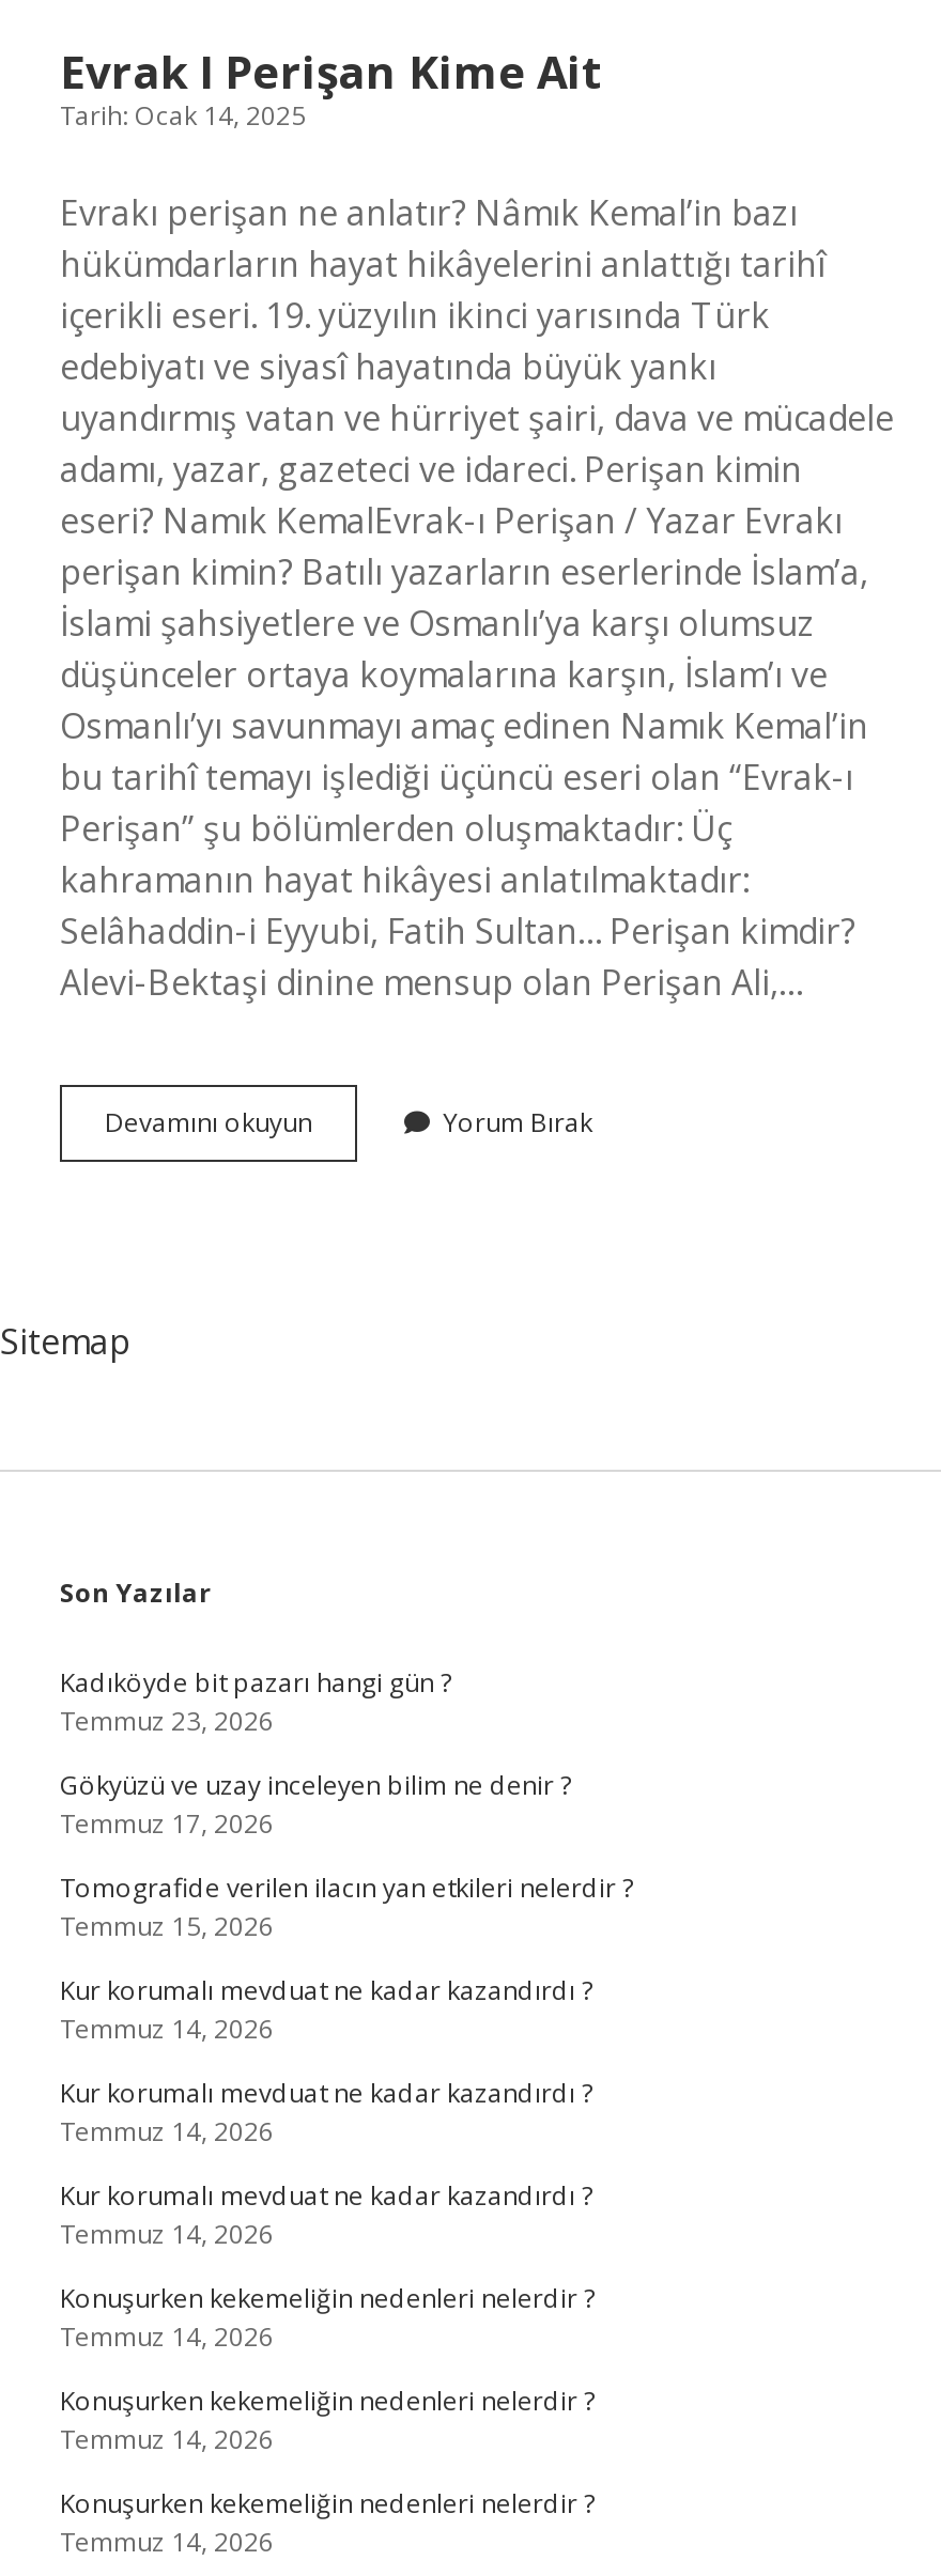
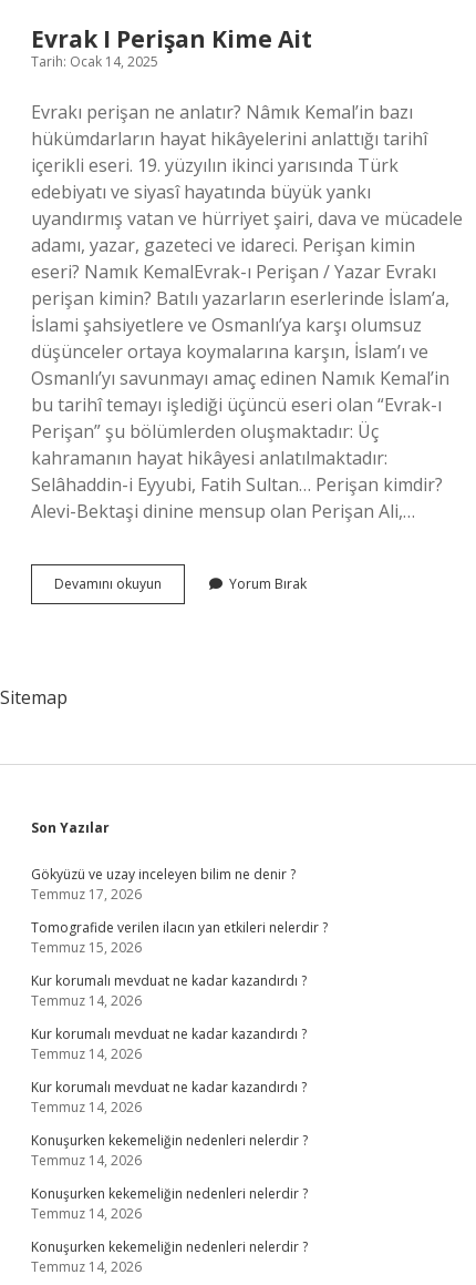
- Kadıköyde bit pazarı hangi gün ?
- Temmuz 23, 2026
